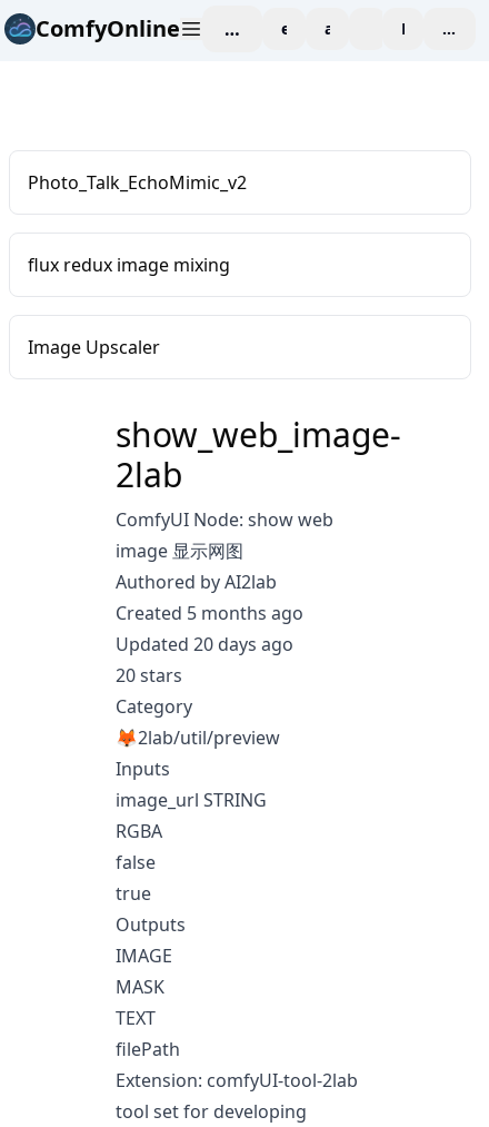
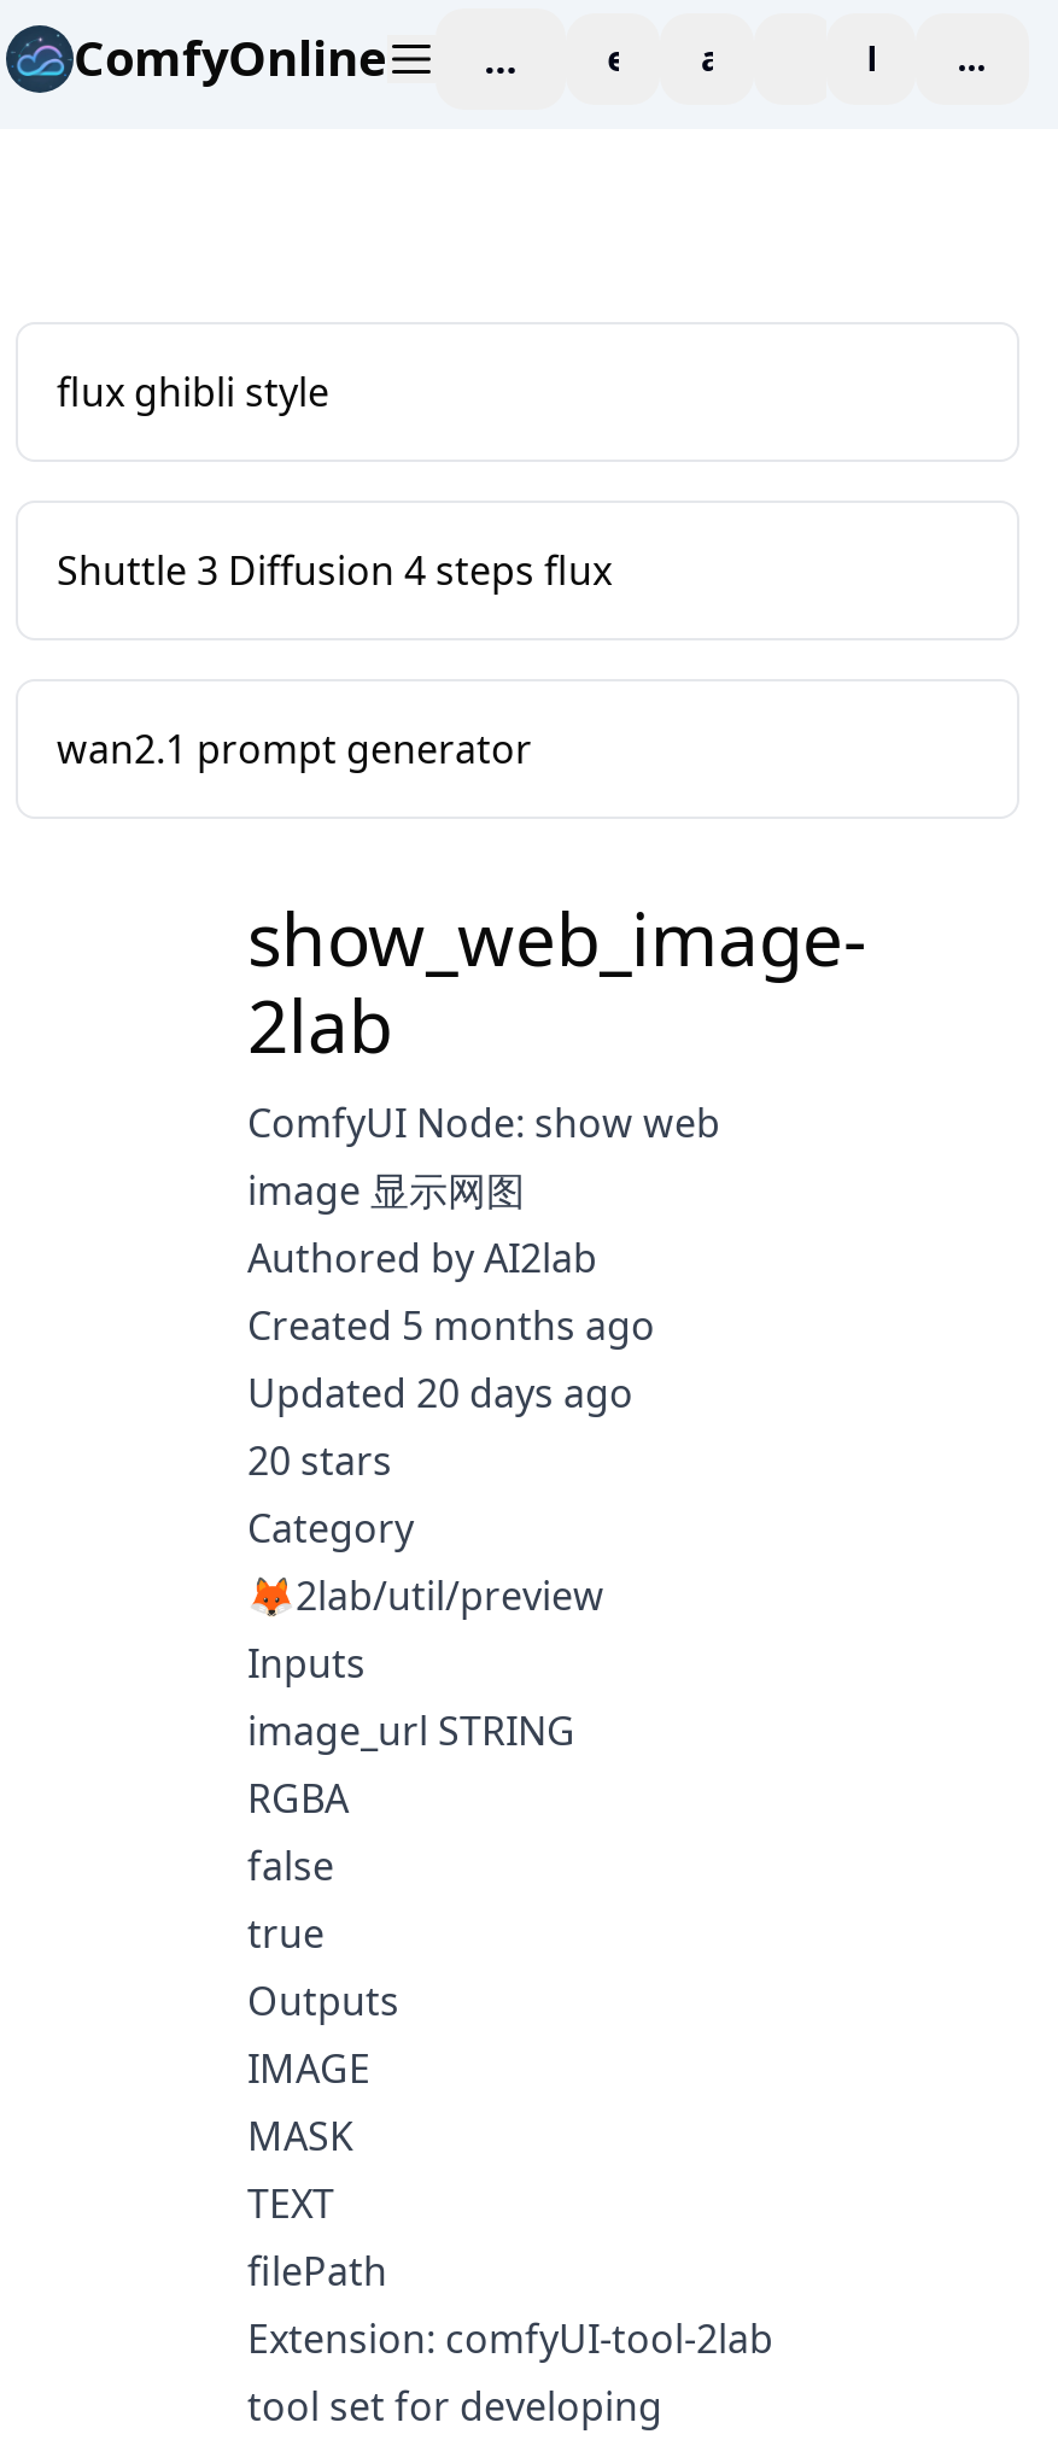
- Photo_Talk_EchoMimic_v2
+ flux ghibli style

- flux redux image mixing
+ Shuttle 3 Diffusion 4 steps flux

- Image Upscaler
+ wan2.1 prompt generator
